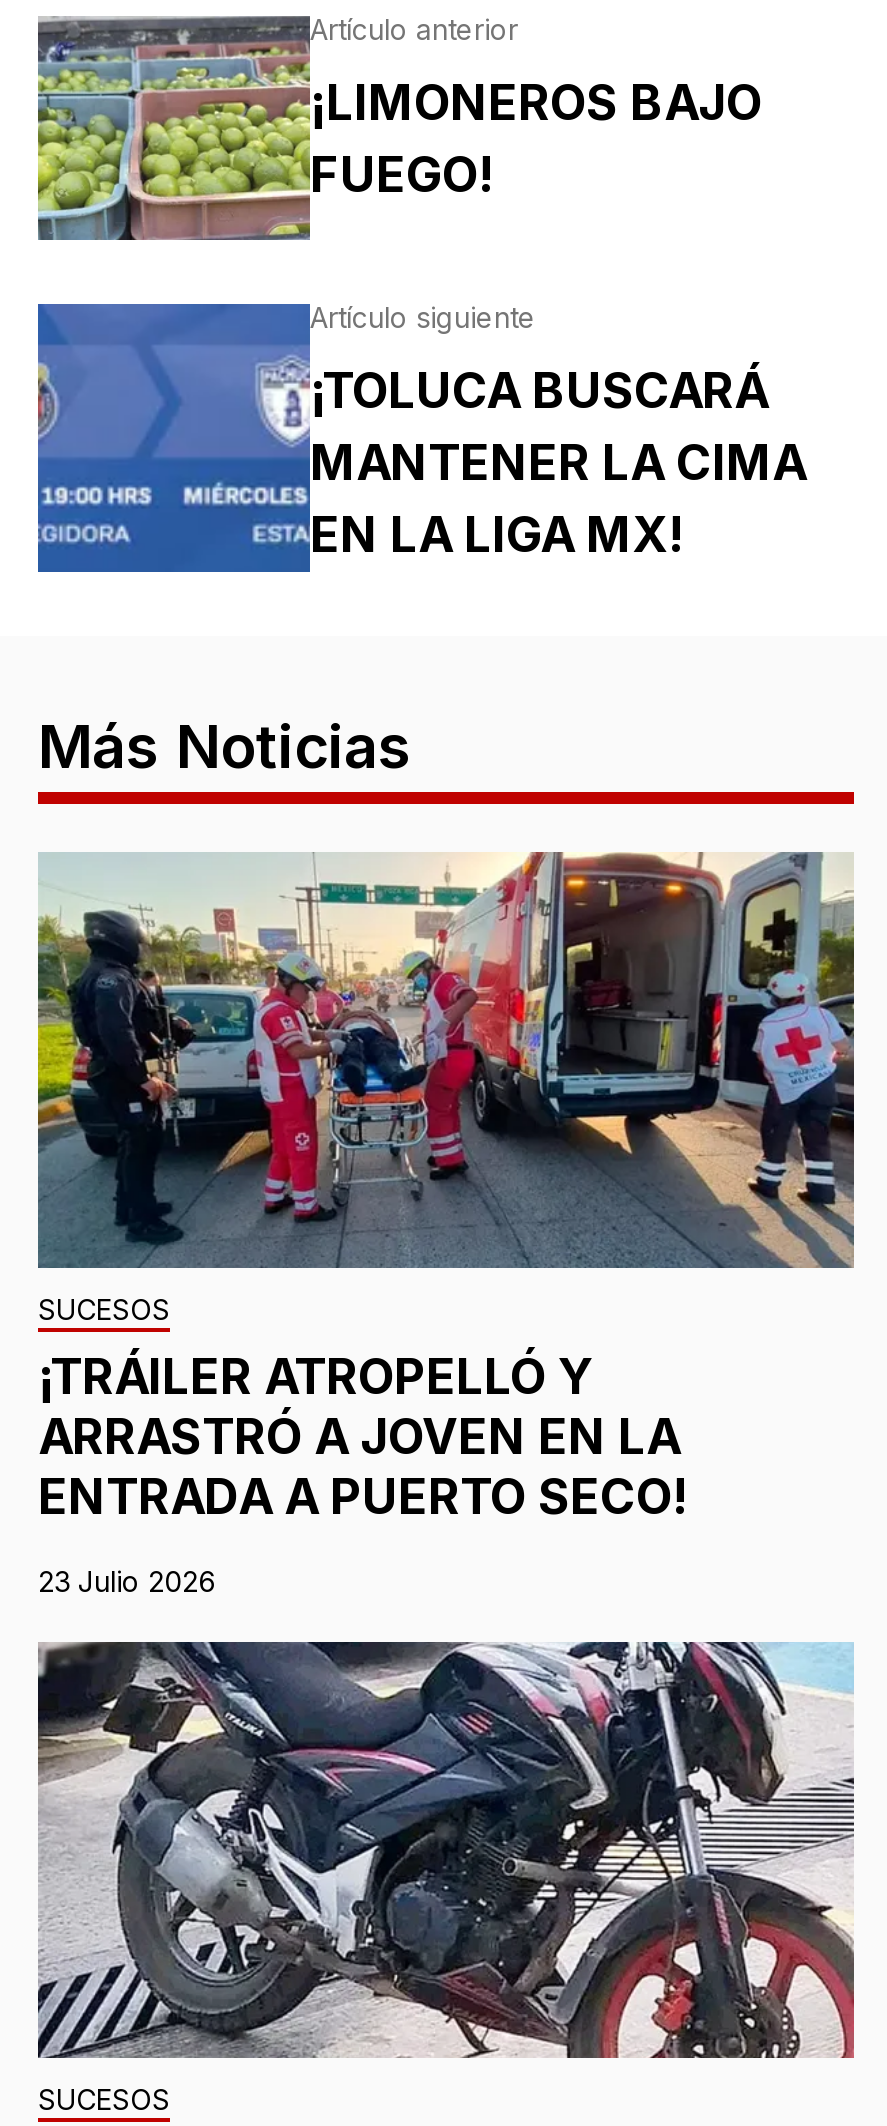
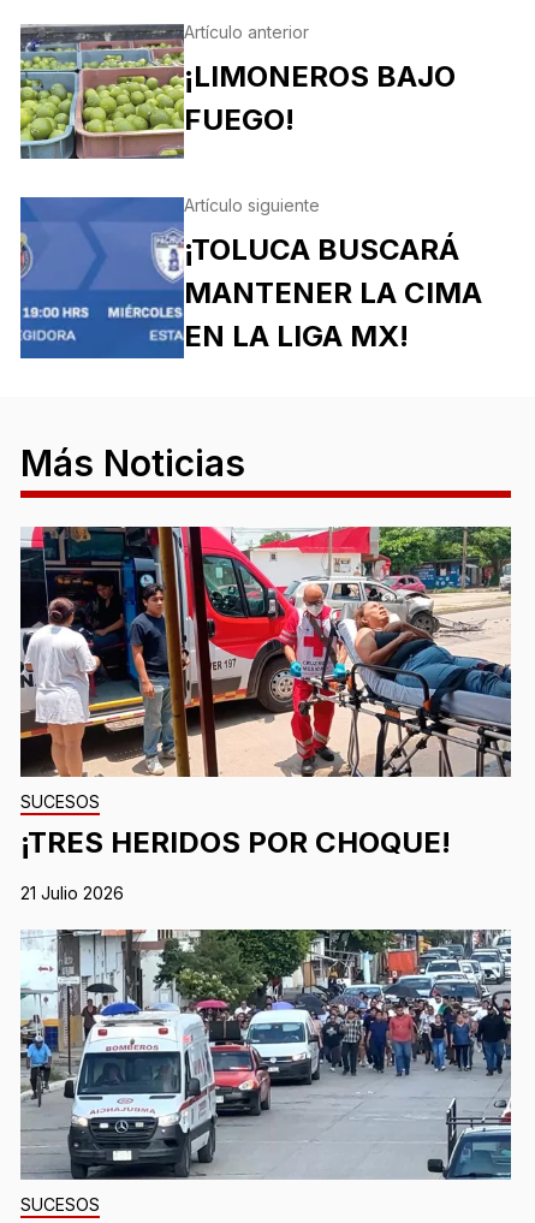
- [image]
- ¡TRÁILER ATROPELLÓ Y
- ARRASTRÓ A JOVEN EN LA
- ENTRADA A PUERTO SECO!
+ [image]
+ ¡TRES HERIDOS POR CHOQUE!

- 23 Julio 2026
+ 21 Julio 2026

- [image]
+ [image]
